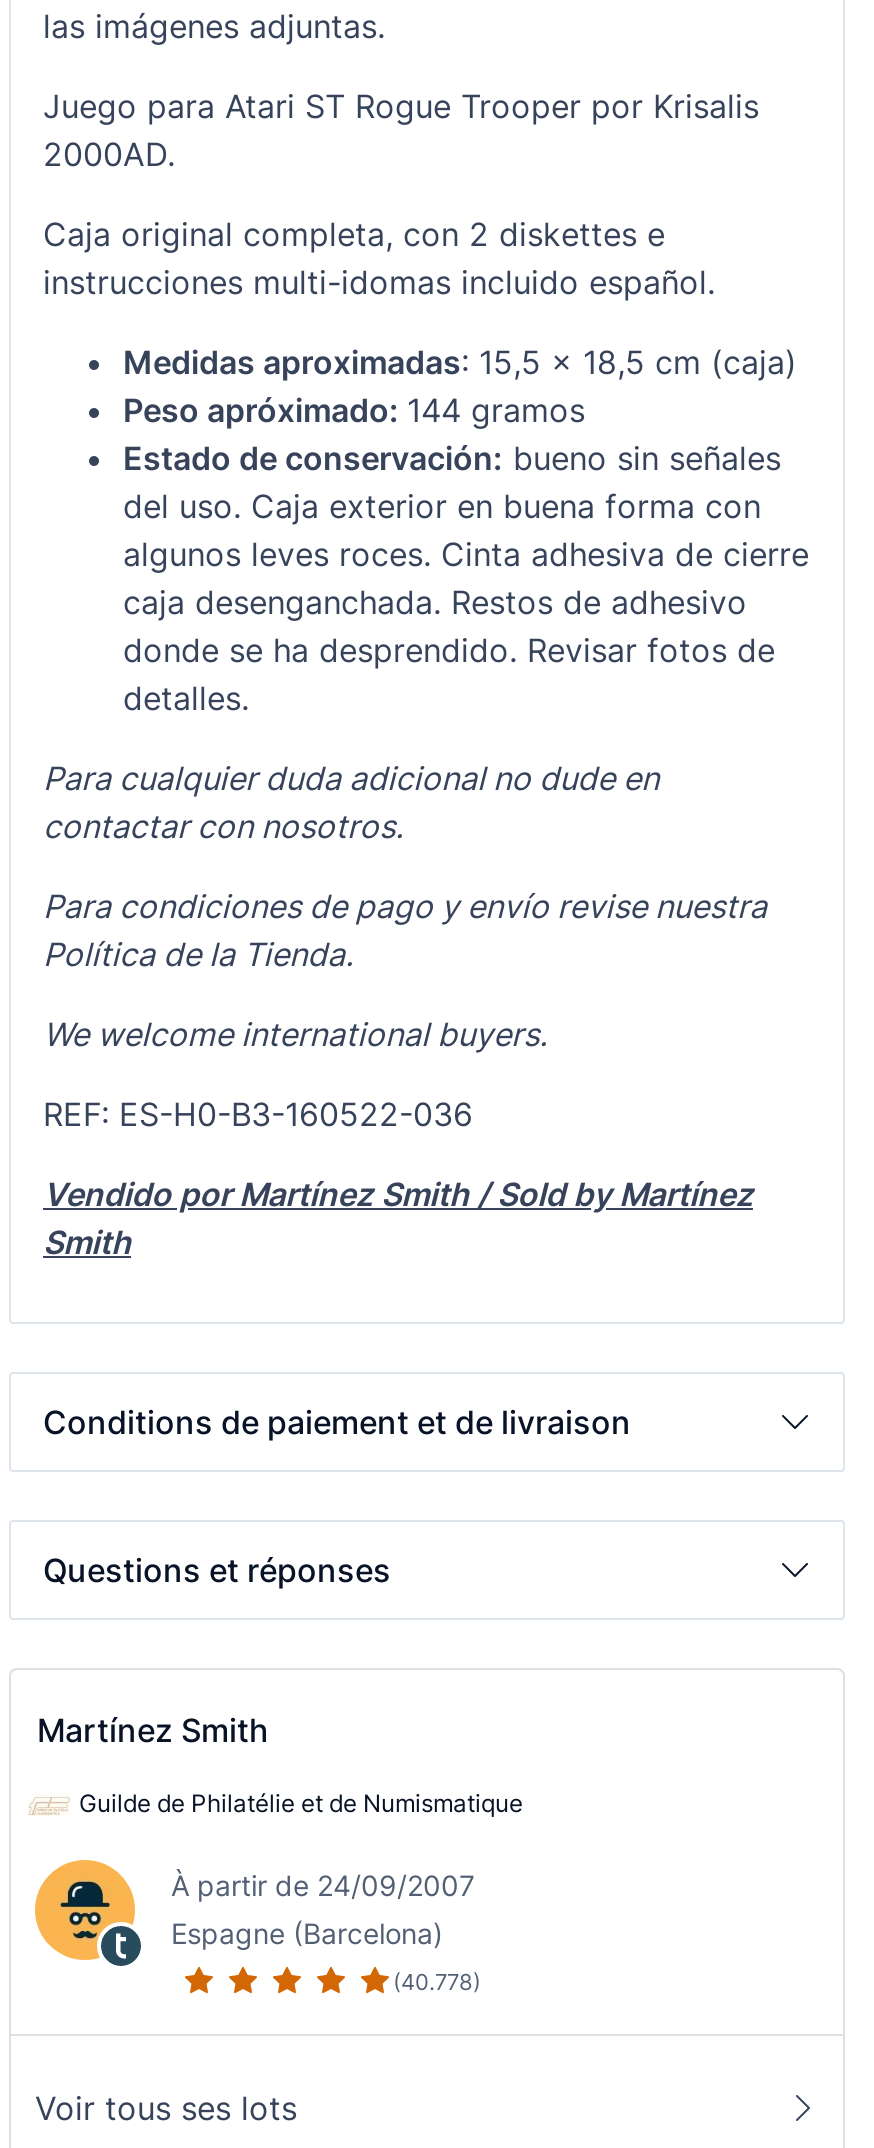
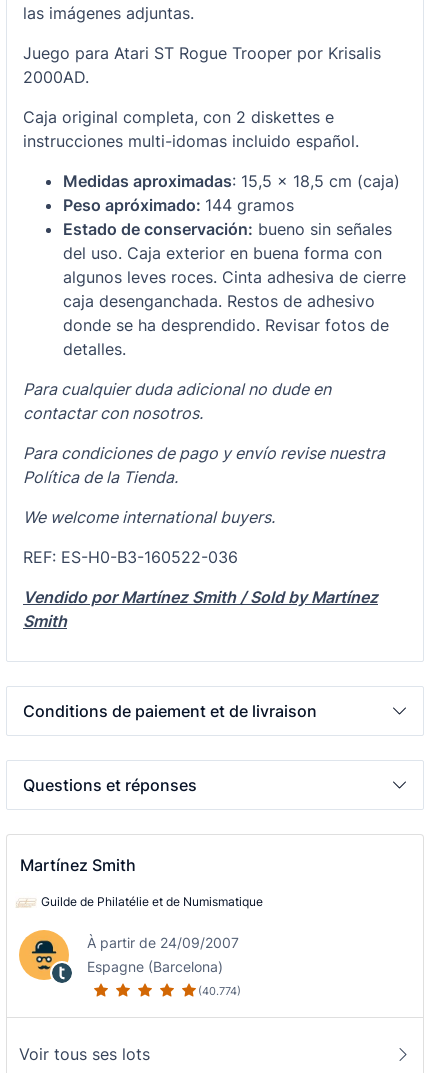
- (40.778)
+ (40.774)
